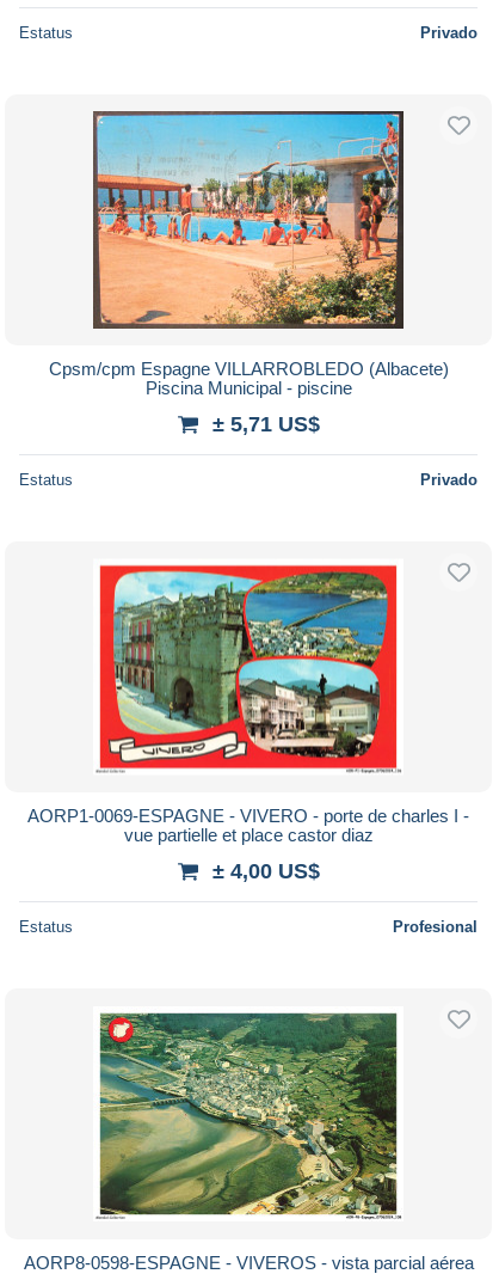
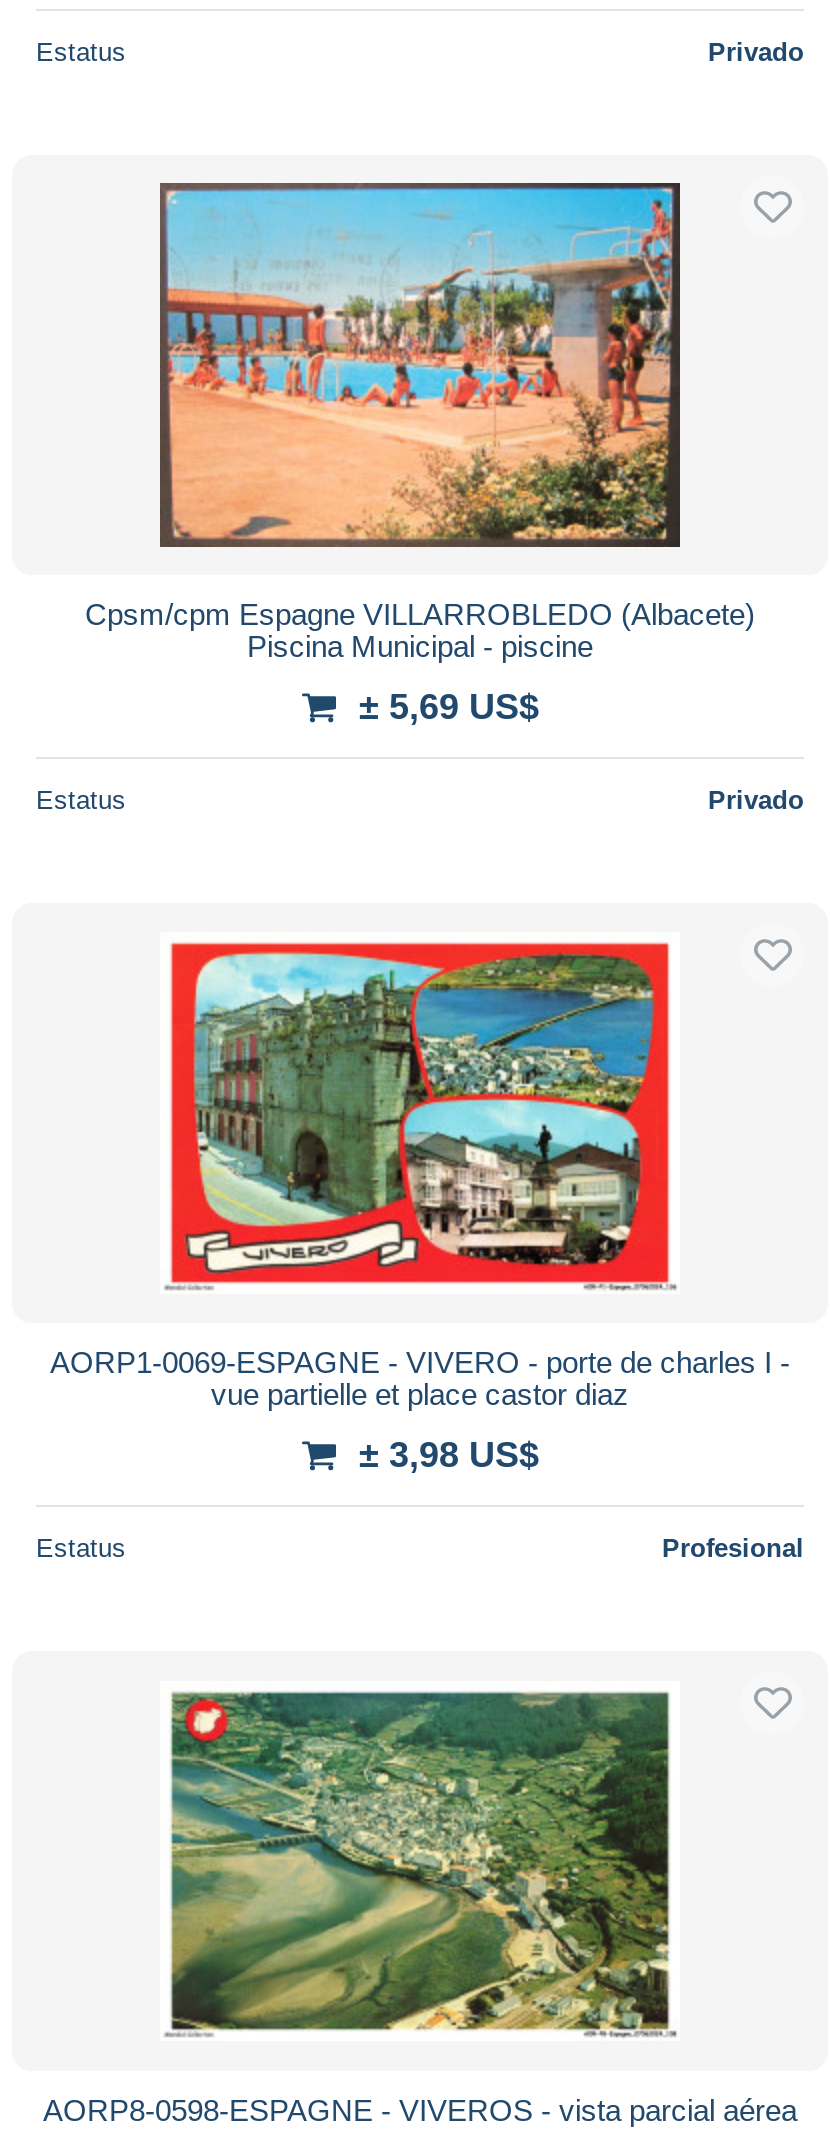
- ± 5,71 US$
+ ± 5,69 US$

- ± 4,00 US$
+ ± 3,98 US$
